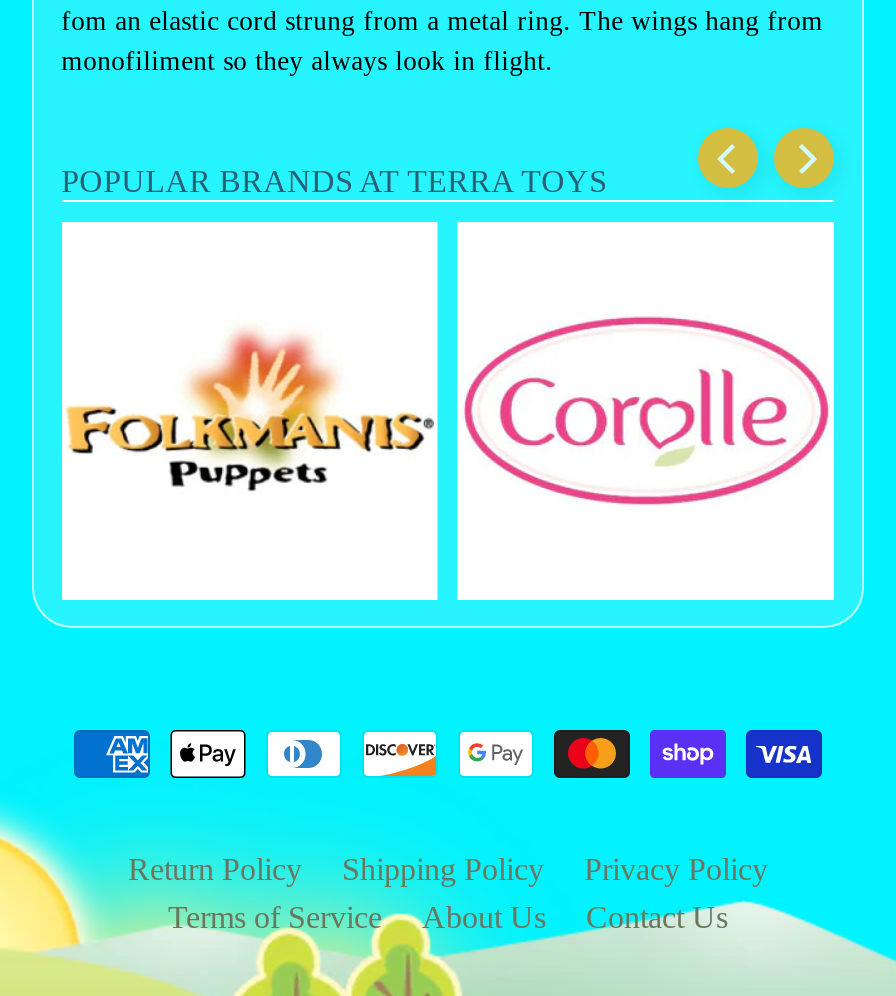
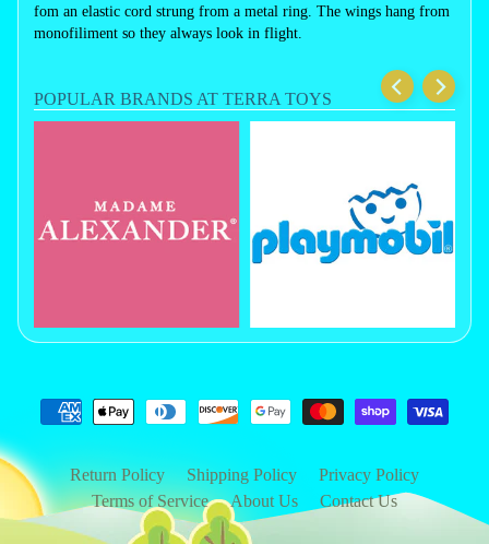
- [image]
+ [image]

- [image]
+ [image]
